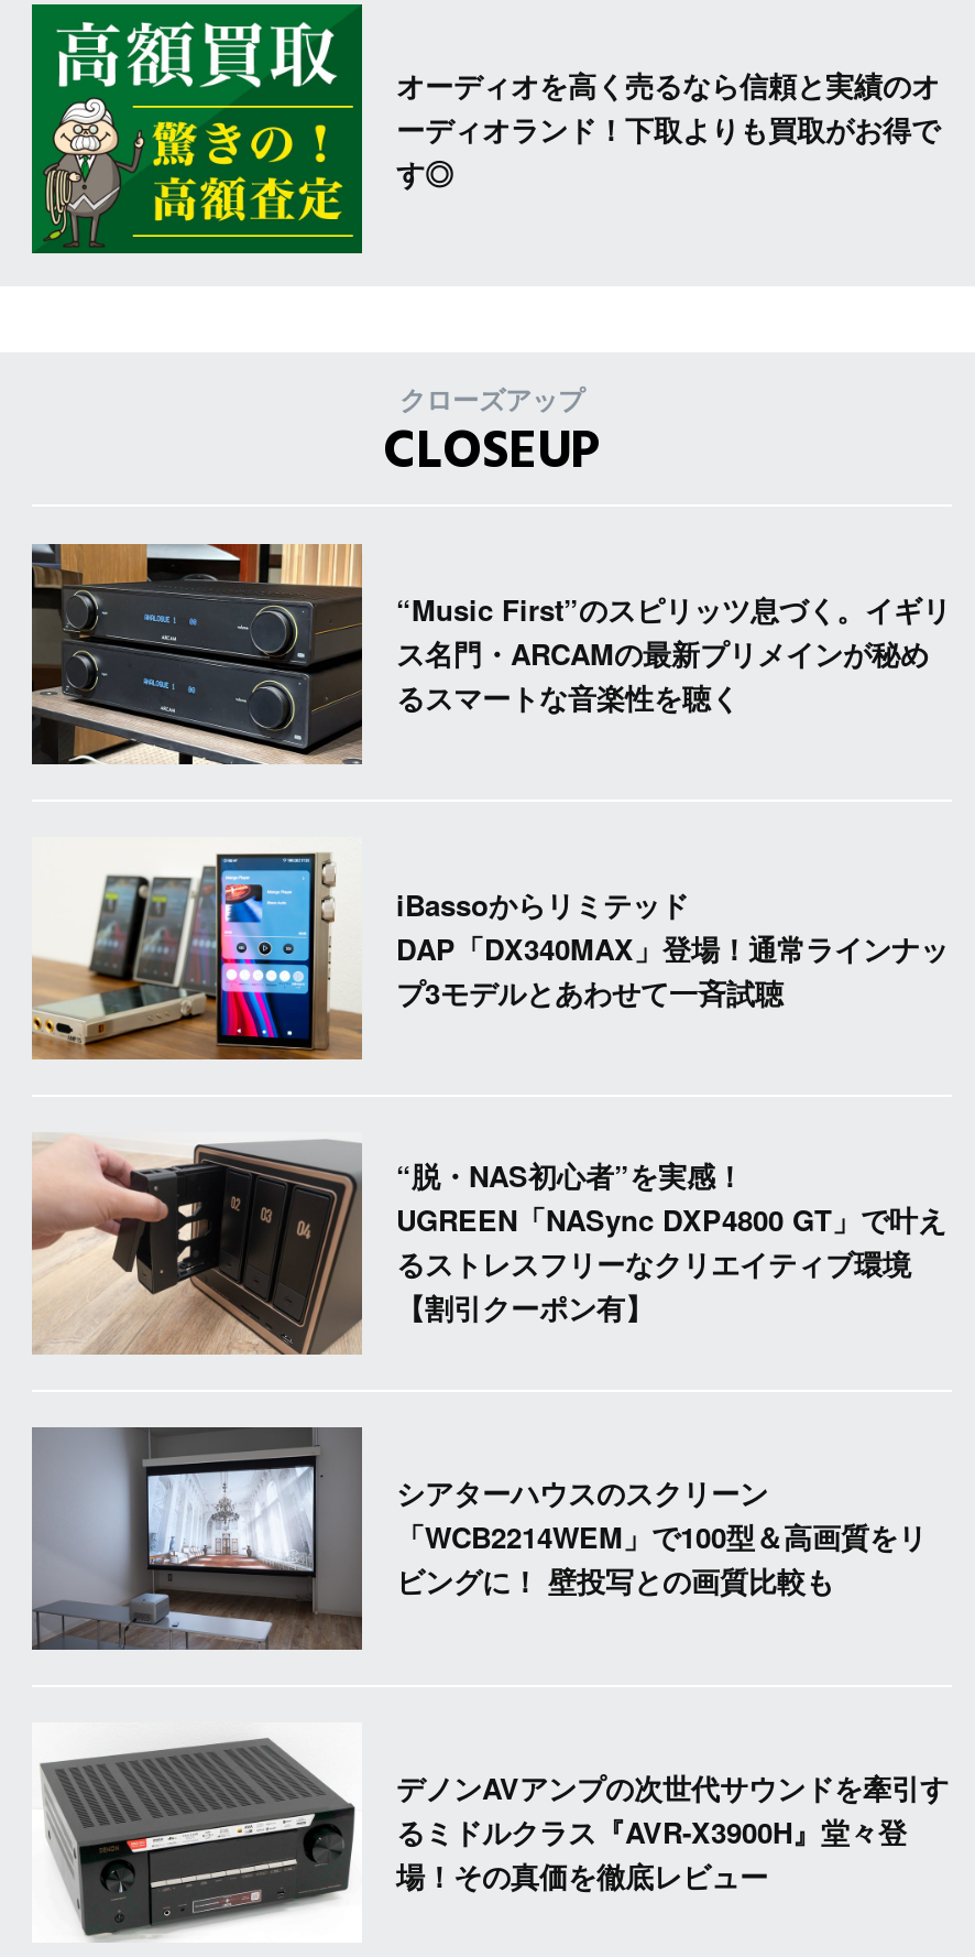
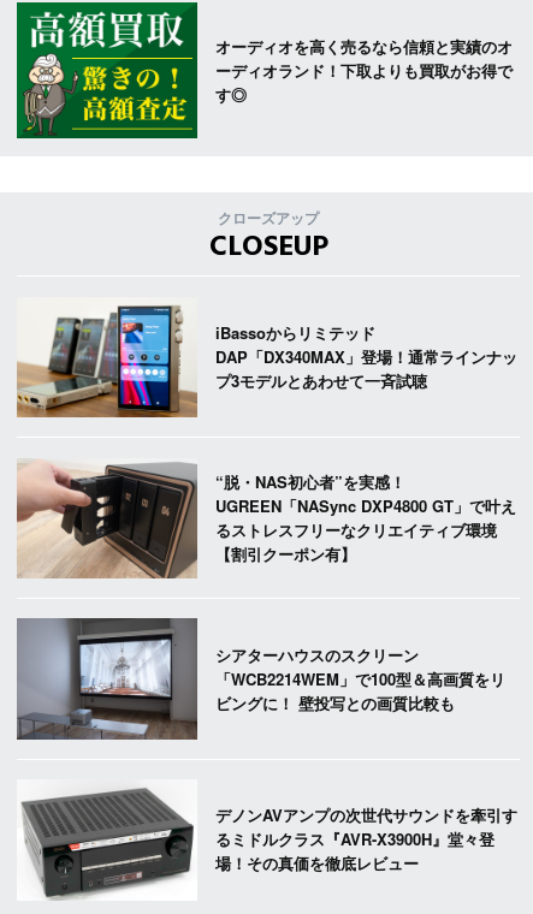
- [image]
- “Music First”のスピリッツ息づく。イギリ
- ス名門・ARCAMの最新プリメインが秘め
- るスマートな音楽性を聴く
